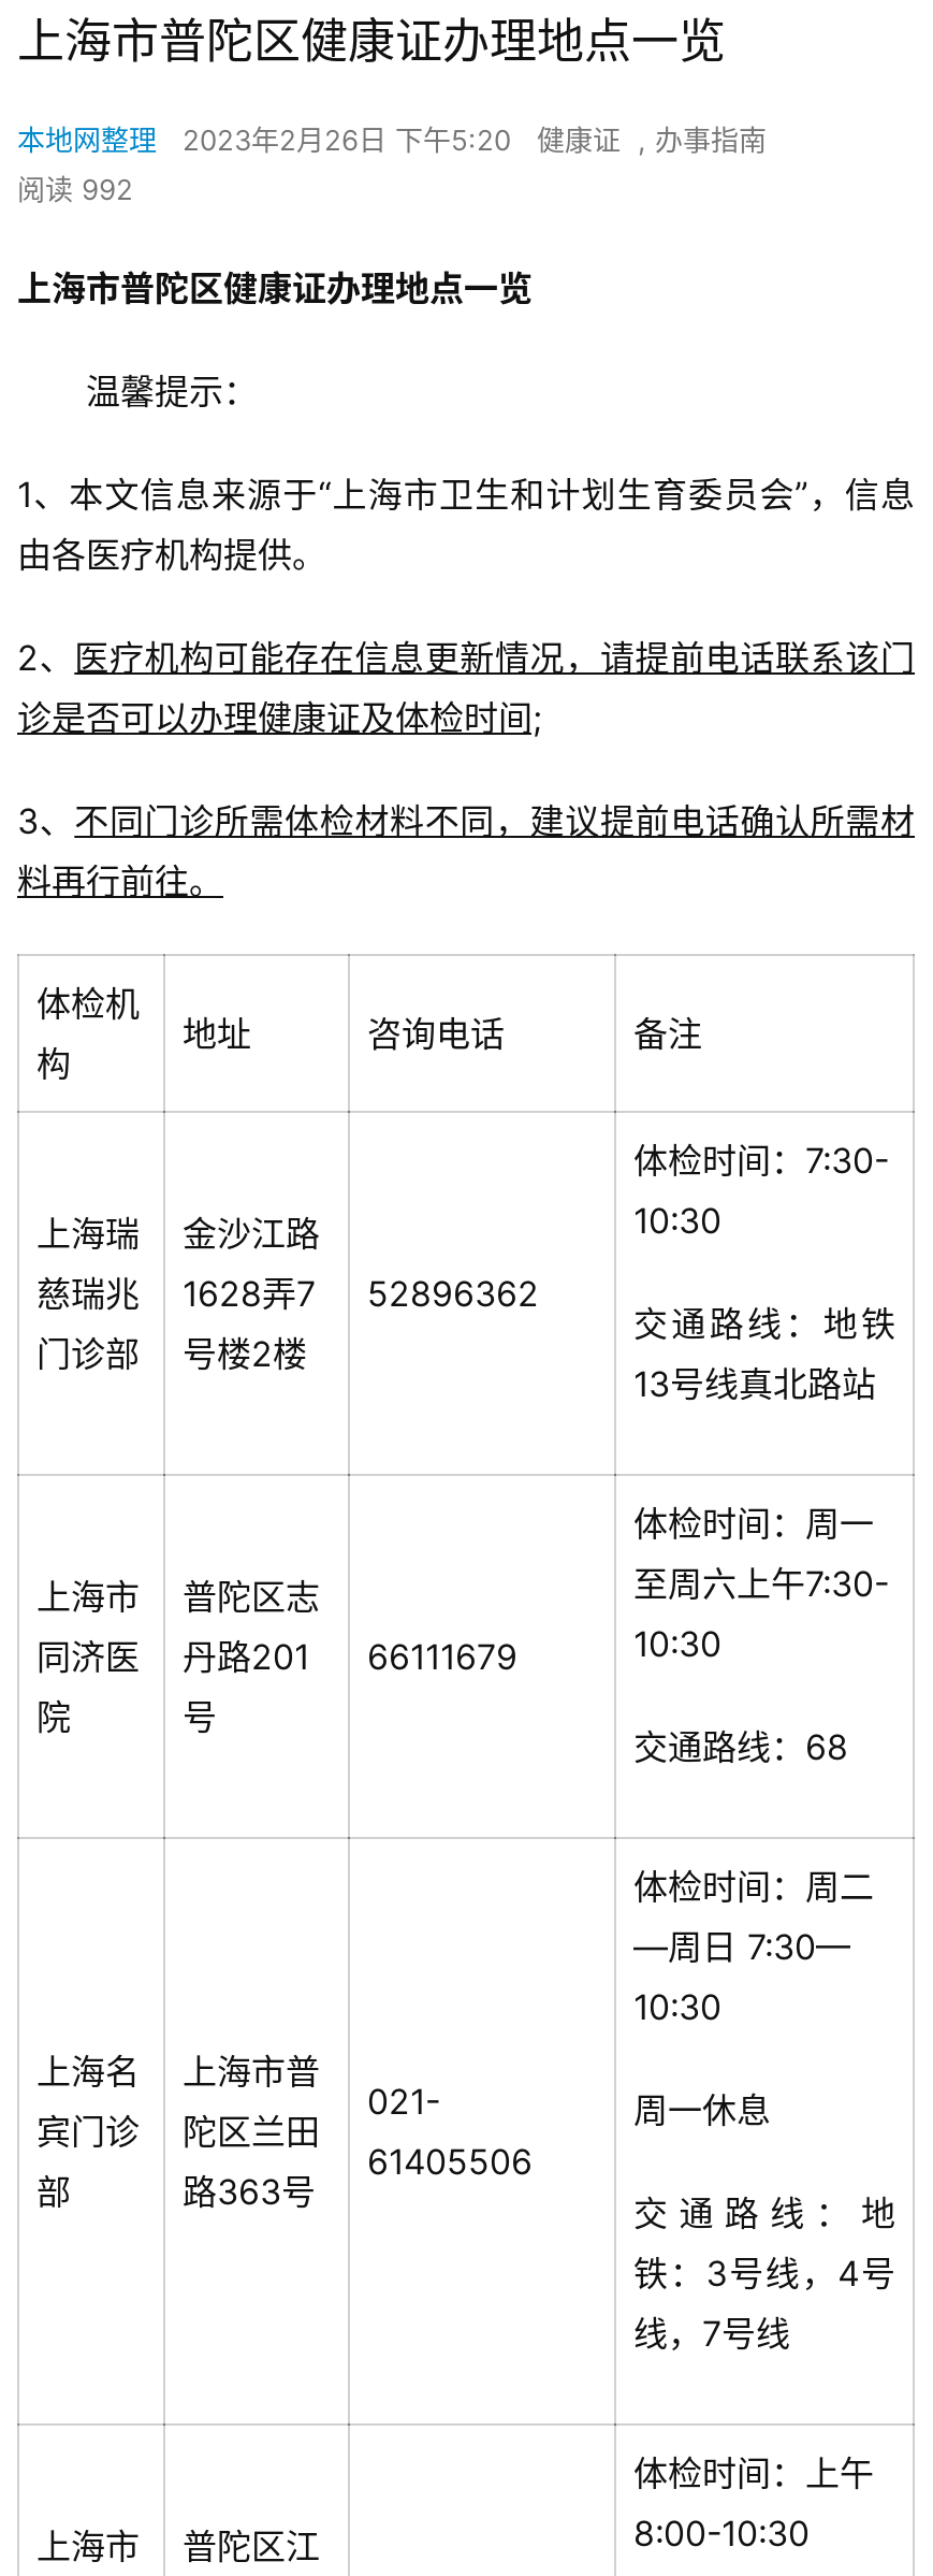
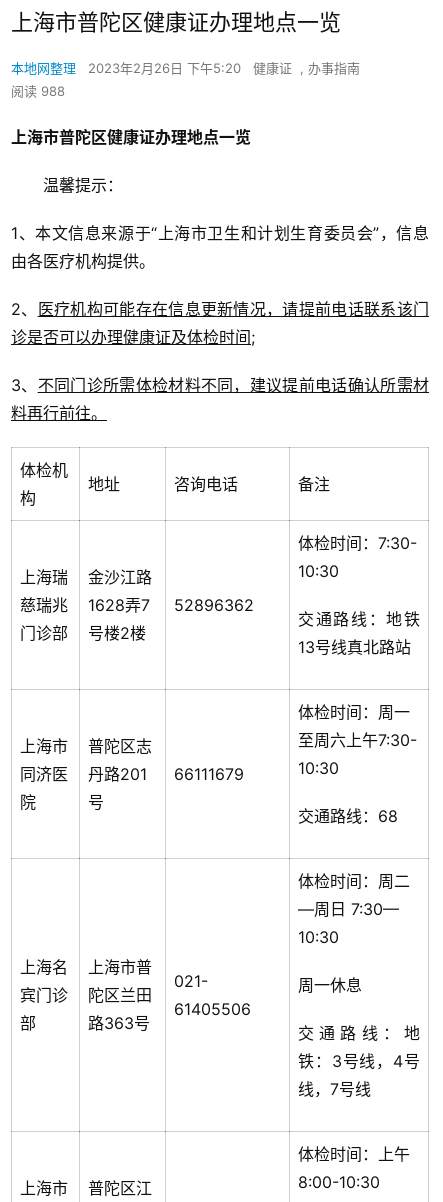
- 阅读 992
+ 阅读 988
